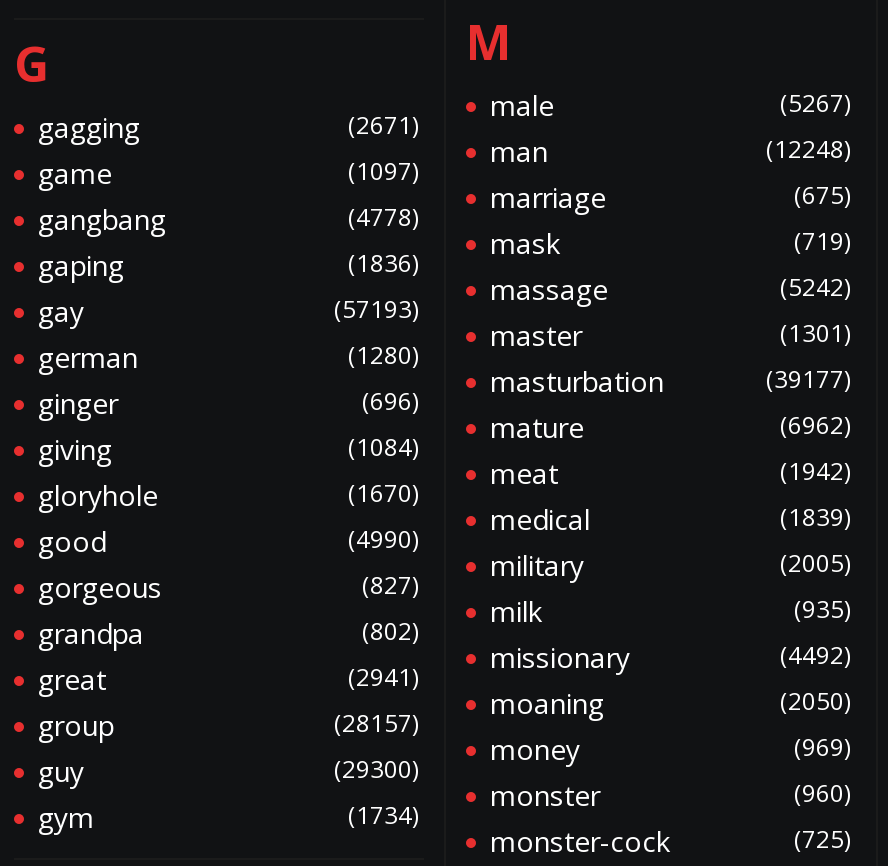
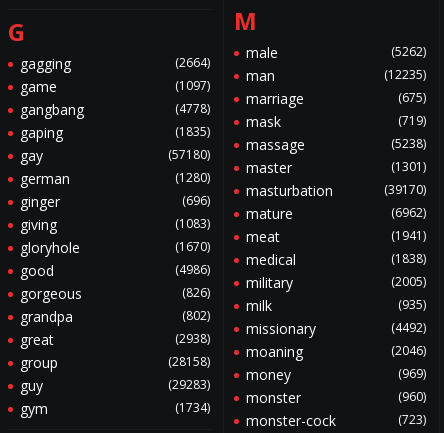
- (5267)
+ (5262)

- (2671)
+ (2664)

- (12248)
+ (12235)

- (1836)
+ (1835)

- (5242)
+ (5238)

- (57193)
+ (57180)

- (39177)
+ (39170)

- (1084)
+ (1083)

- (1942)
+ (1941)

- (1839)
+ (1838)

- (4990)
+ (4986)

- (827)
+ (826)

- (2941)
+ (2938)

- (2050)
+ (2046)

- (28157)
+ (28158)

- (29300)
+ (29283)

- (725)
+ (723)
